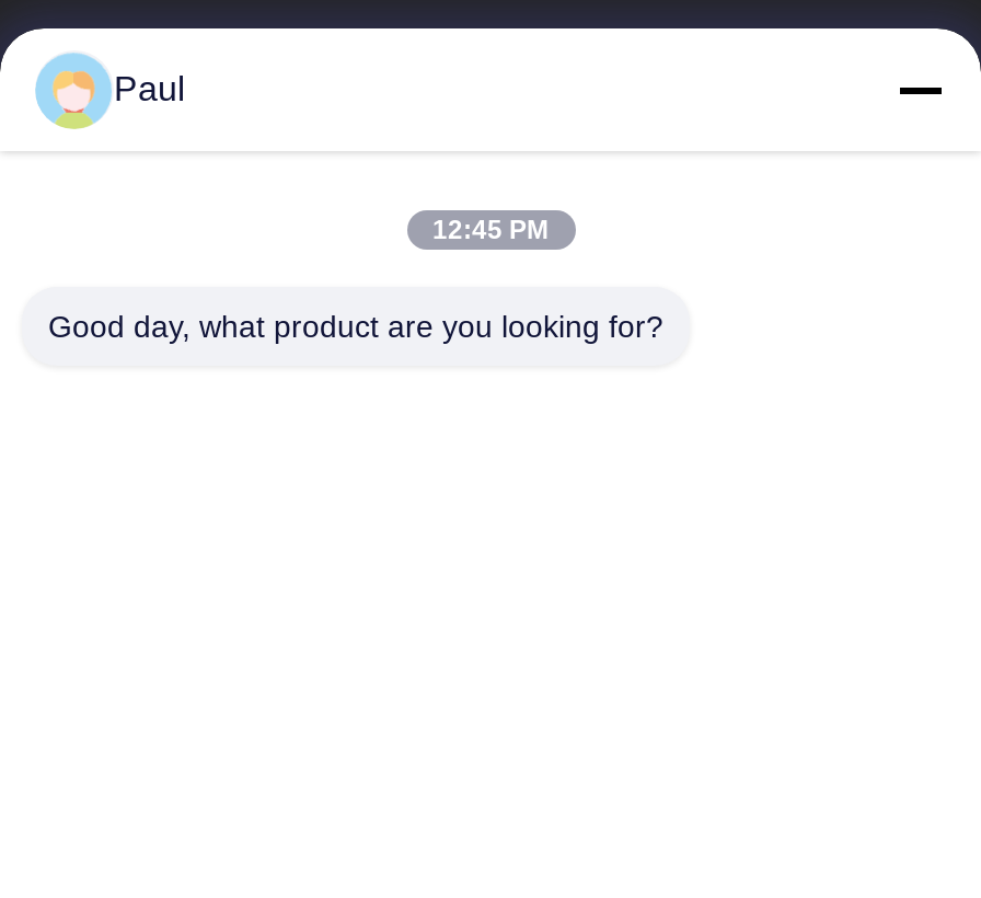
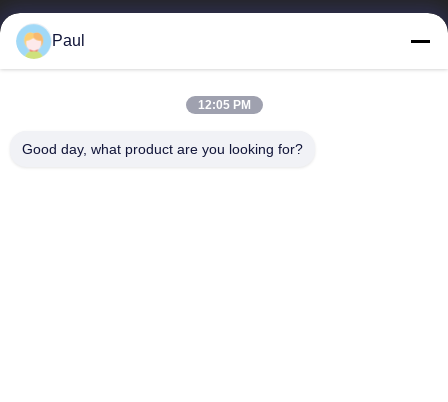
- 12:45 PM
+ 12:05 PM
